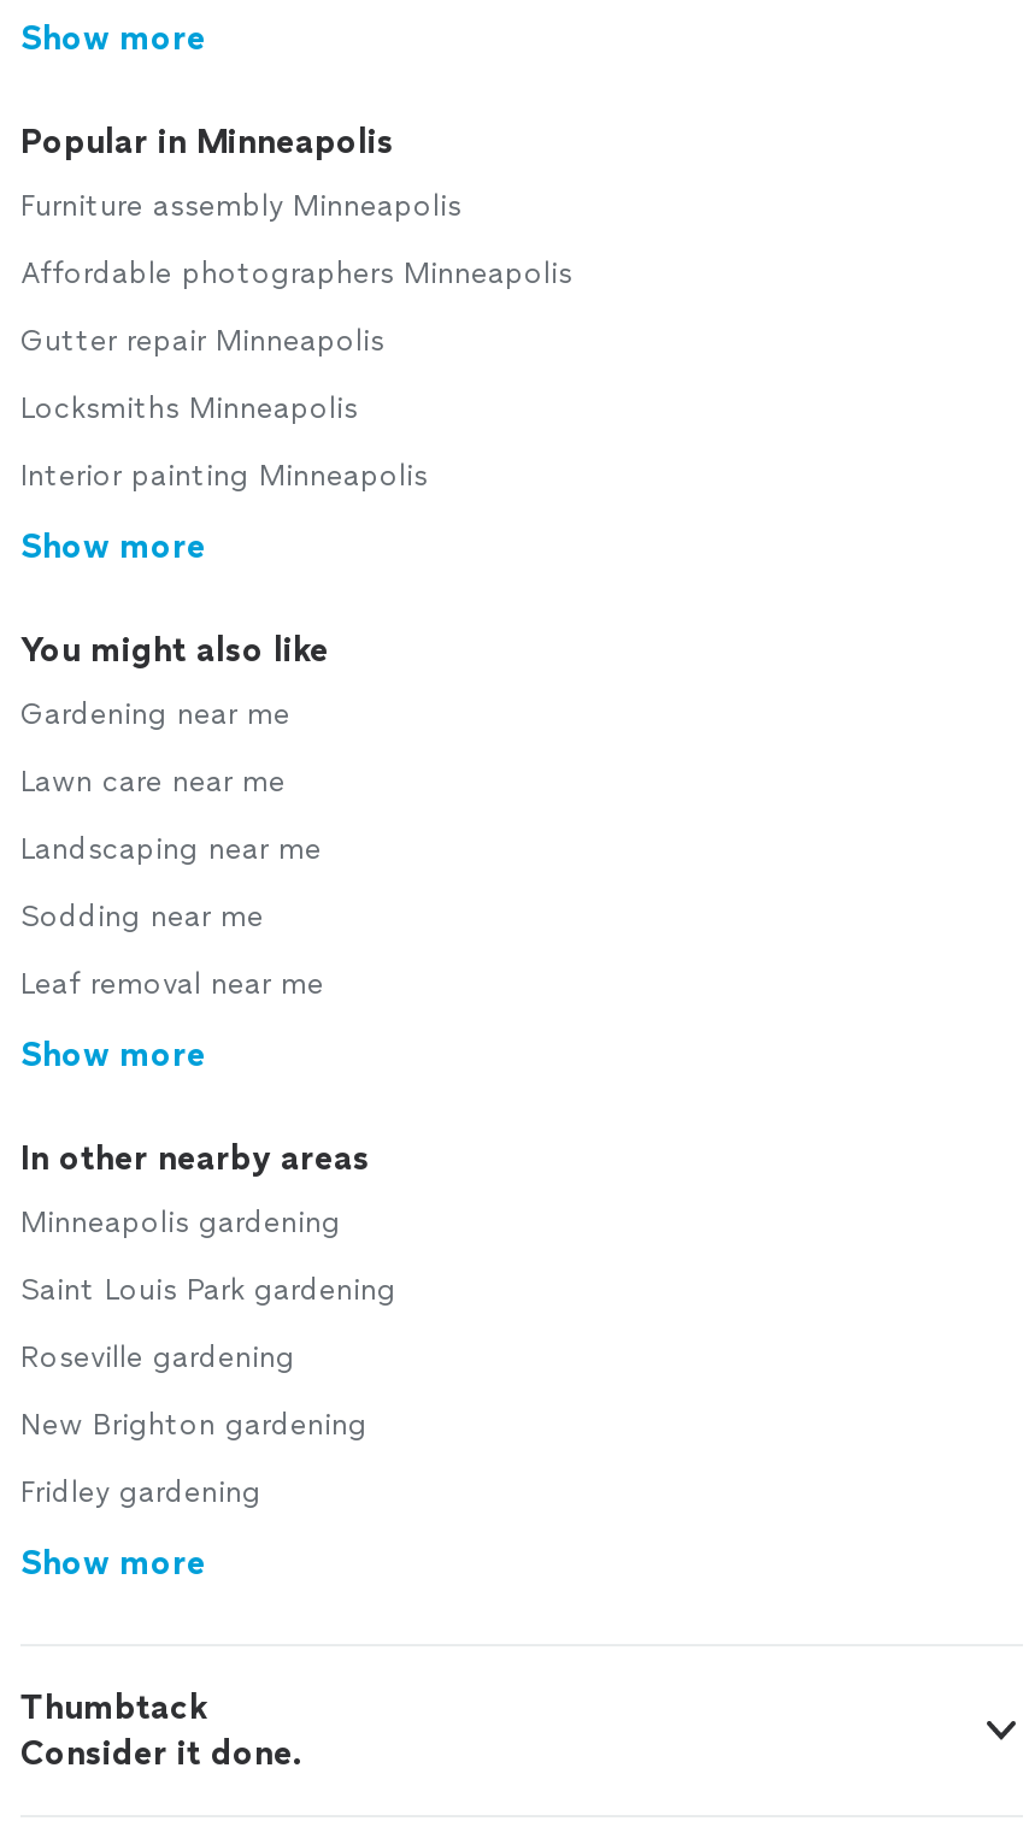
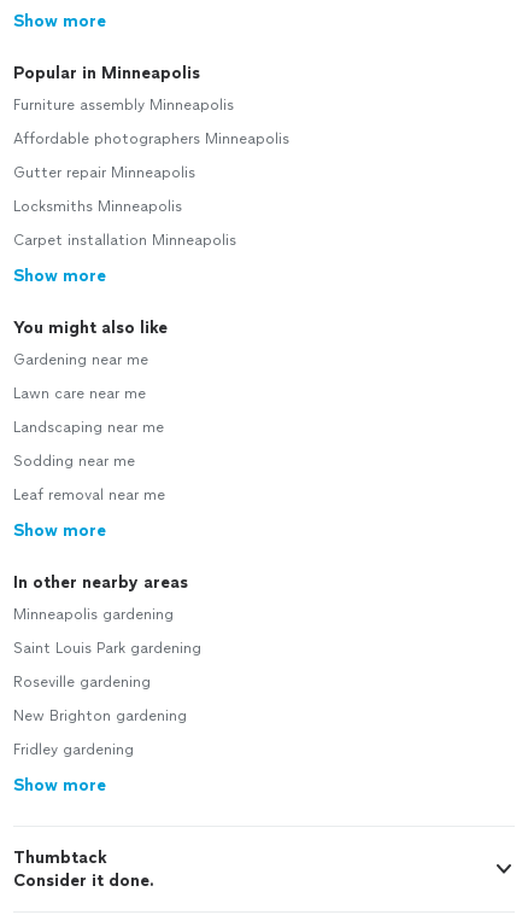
- Interior painting Minneapolis
+ Carpet installation Minneapolis
